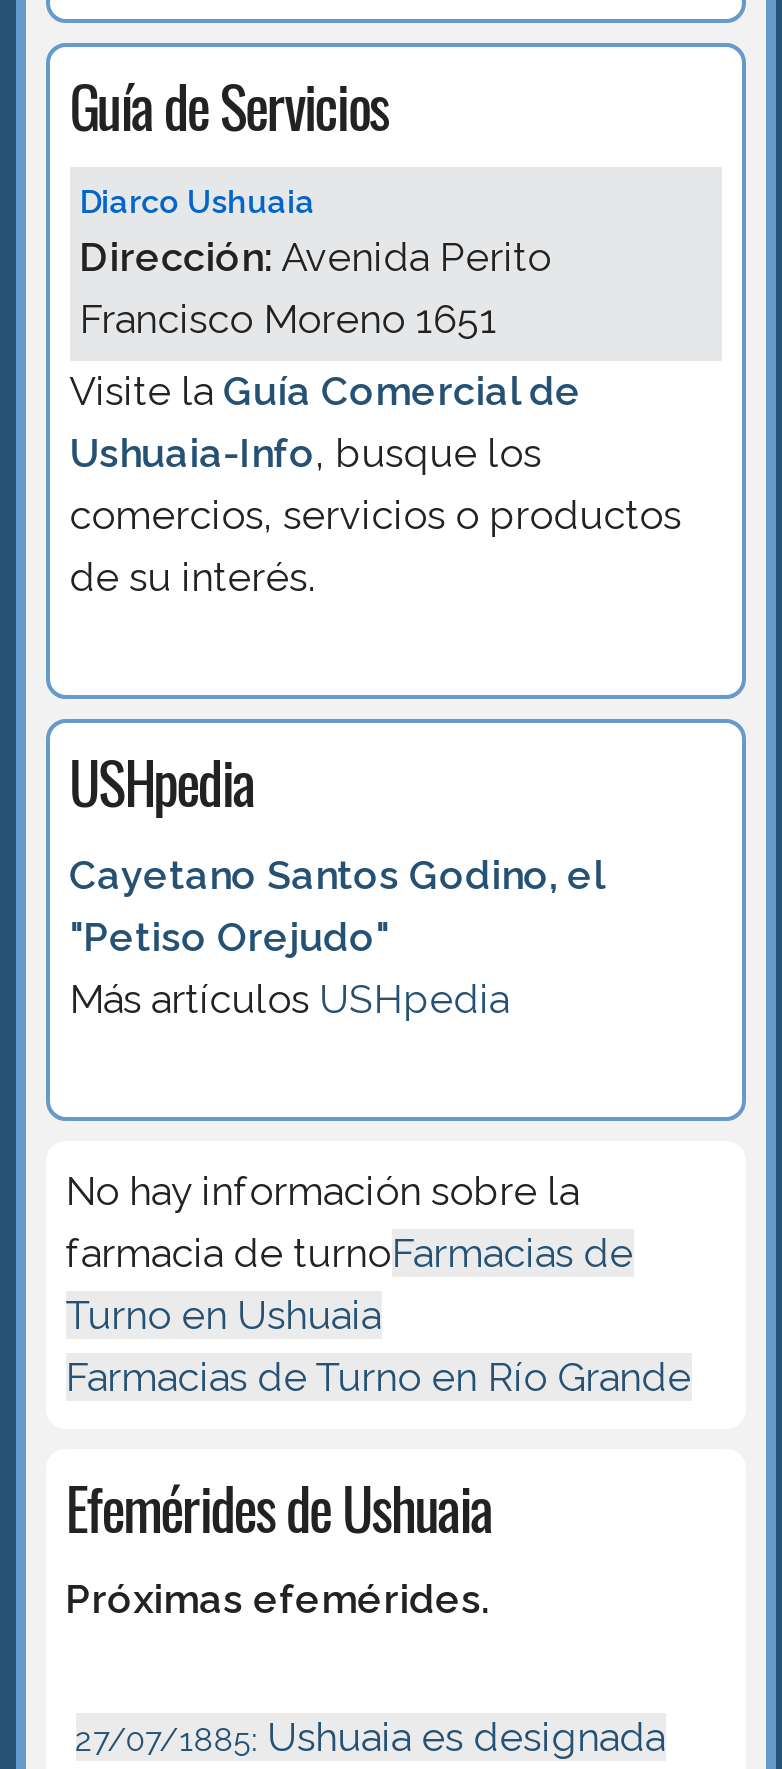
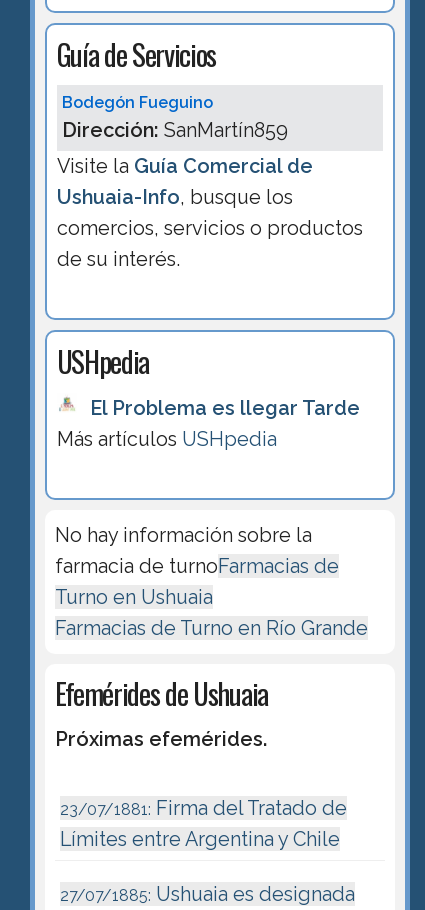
- Diarco Ushuaia
- Dirección: Avenida Perito
- Francisco Moreno 1651
+ Bodegón Fueguino
+ Dirección: SanMartín859

moved up: Visite la Guía Comercial de | Ushuaia-Info, busque los | comercios, servicios o productos | de su interés. | USHpedia

- Cayetano Santos Godino, el
- "Petiso Orejudo"
+ El Problema es llegar Tarde

moved up: Más artículos USHpedia | No hay información sobre la | farmacia de turnoFarmacias de | Turno en Ushuaia | Farmacias de Turno en Río Grande | Efemérides de Ushuaia | Próximas efemérides.

+ 23/07/1881: Firma del Tratado de
+ Límites entre Argentina y Chile
